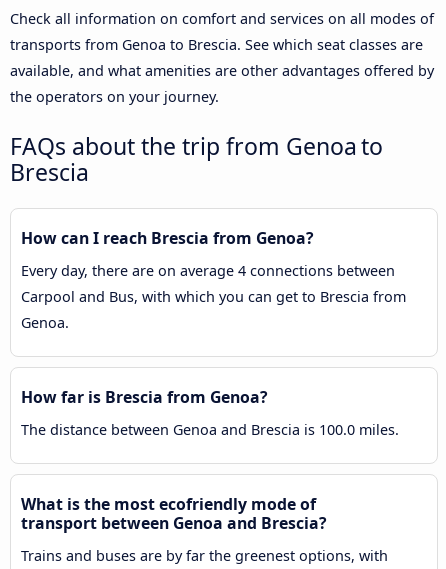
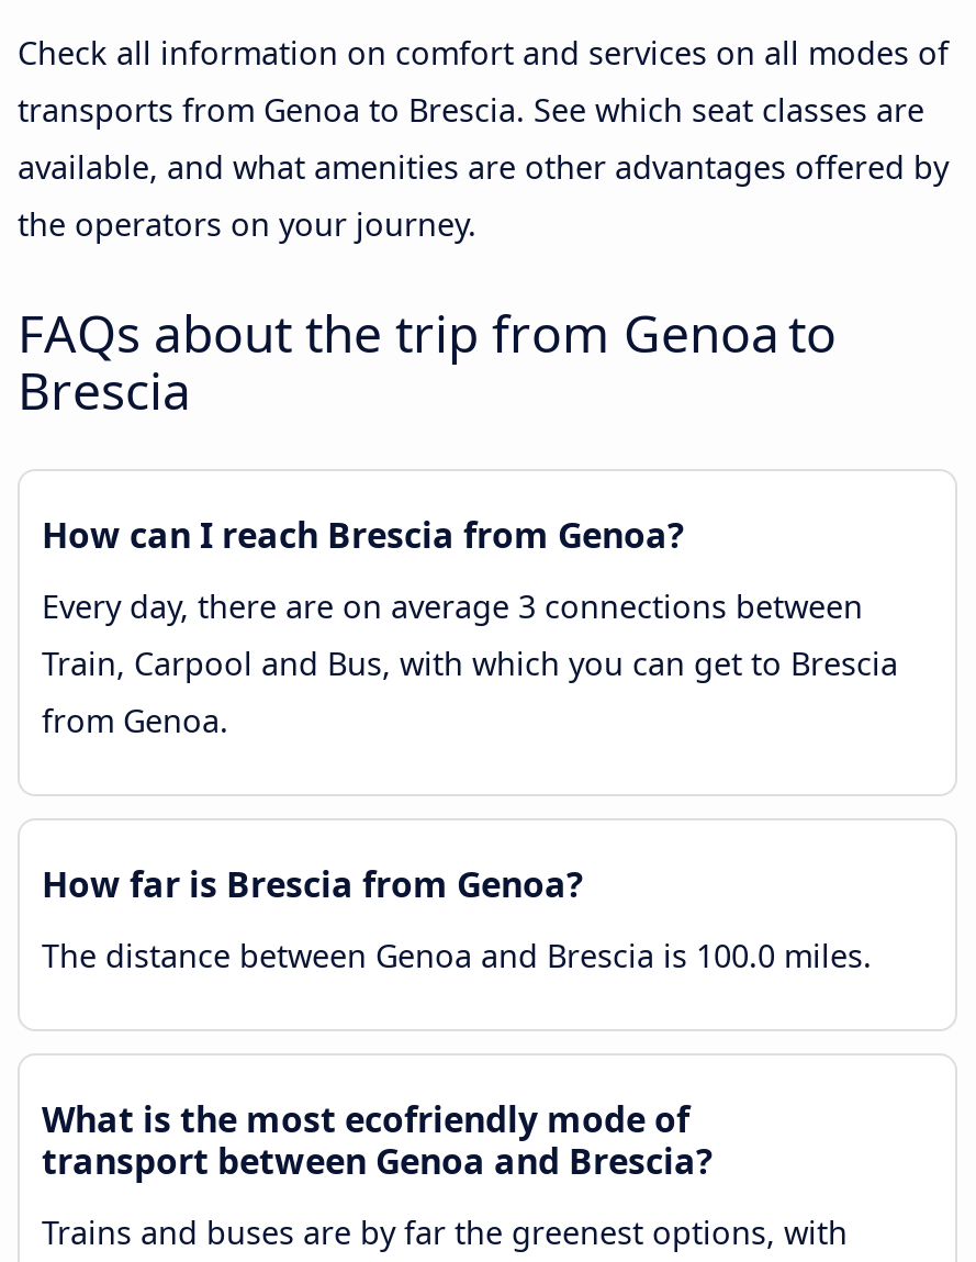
- Every day, there are on average 4 connections between
- Carpool and Bus, with which you can get to Brescia from
- Genoa.
+ Every day, there are on average 3 connections between
+ Train, Carpool and Bus, with which you can get to Brescia
+ from Genoa.
